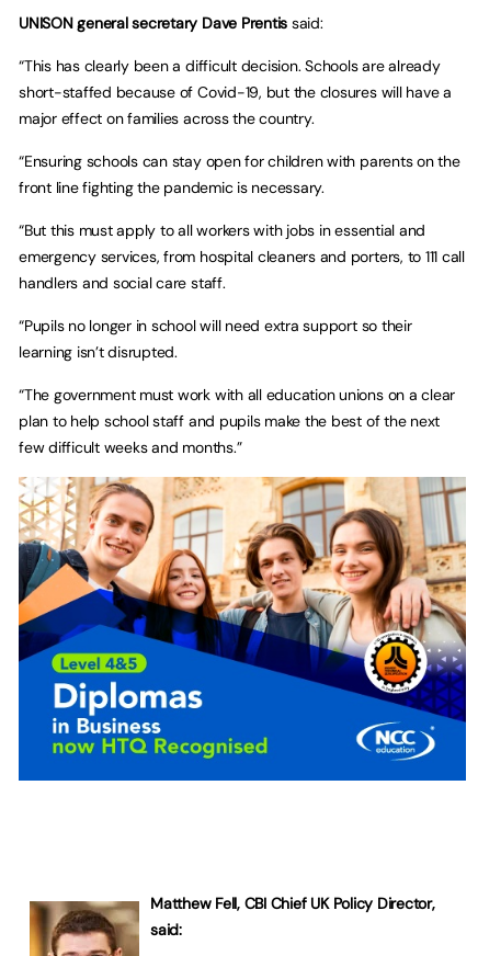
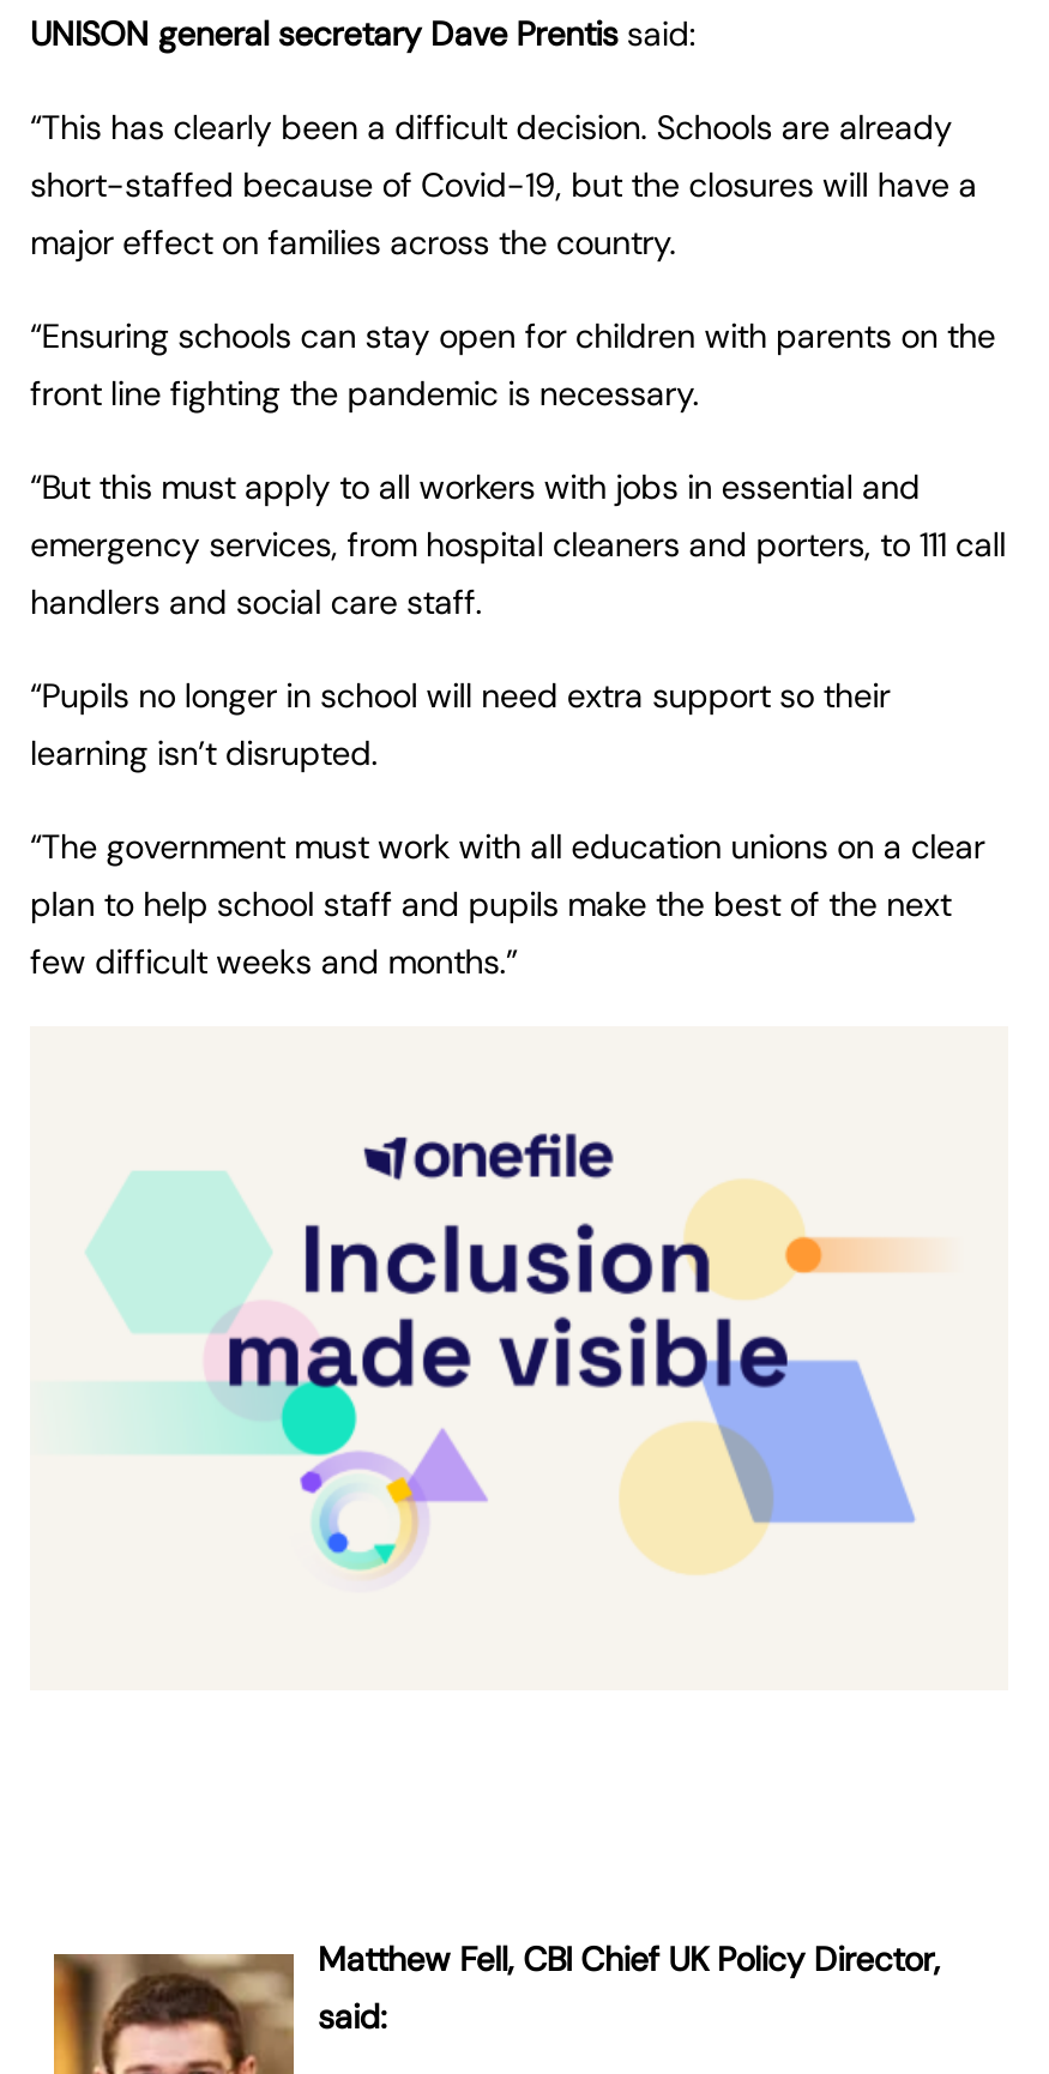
- [image]
+ [image]
